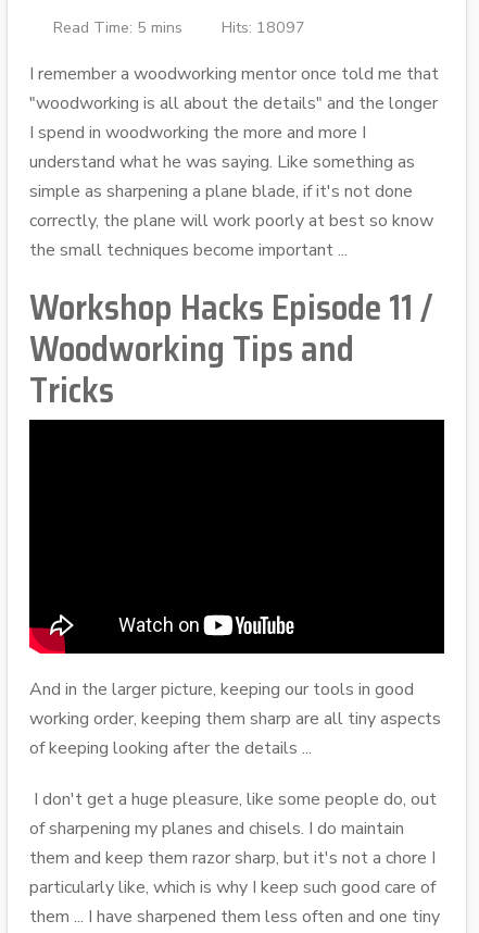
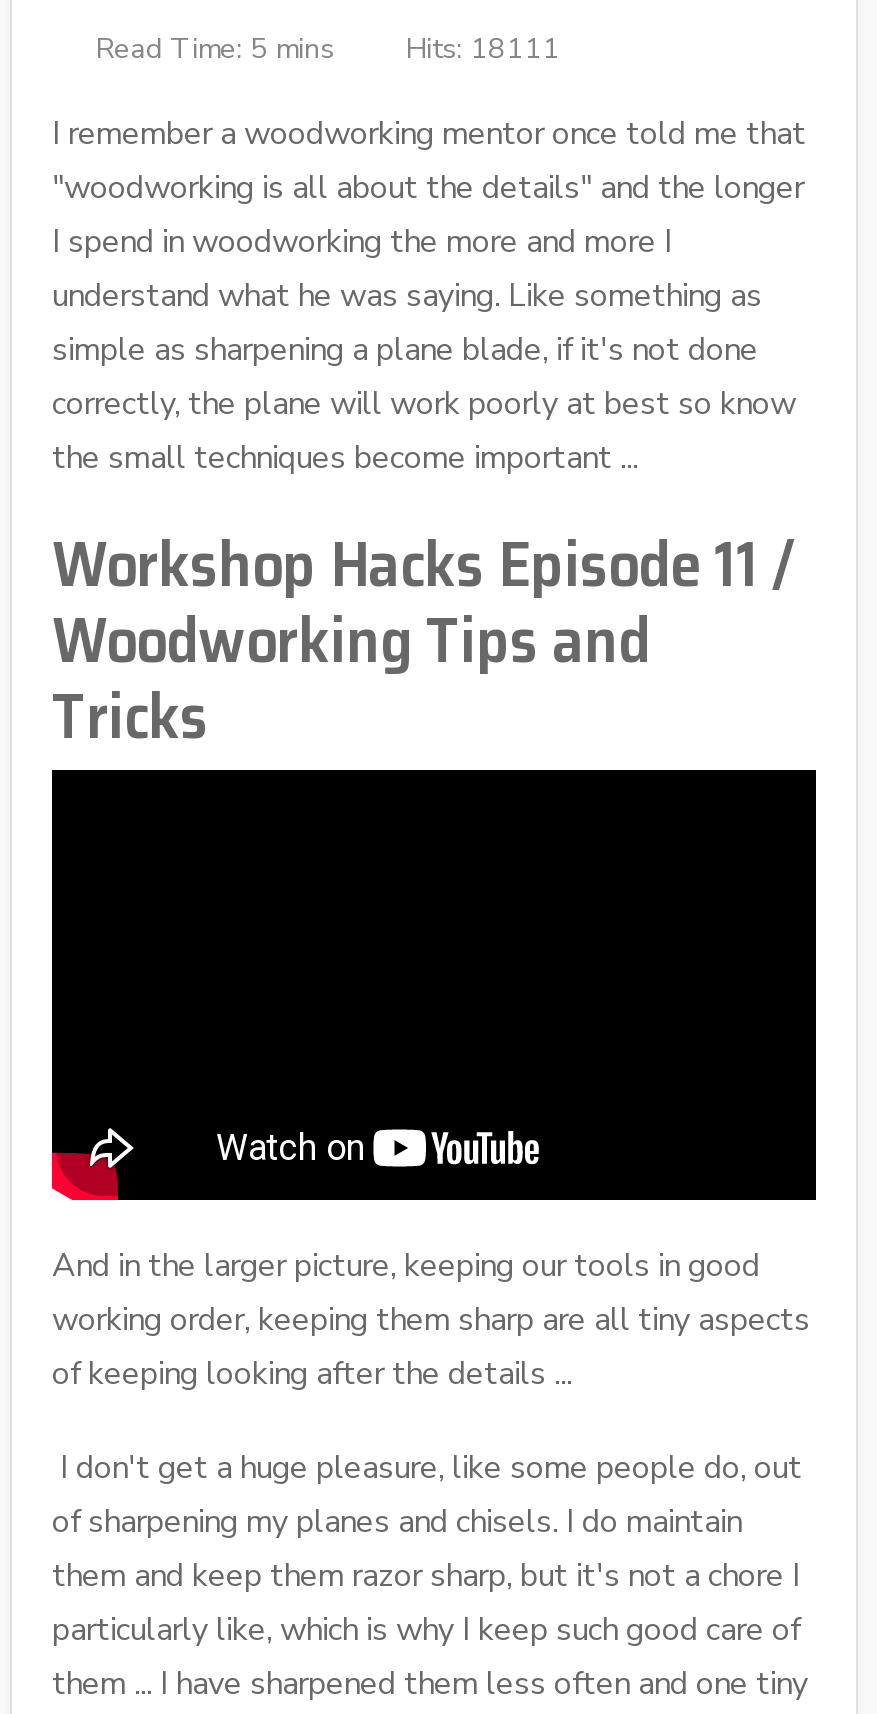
- Read Time: 5 mins Hits: 18097
+ Read Time: 5 mins Hits: 18111
